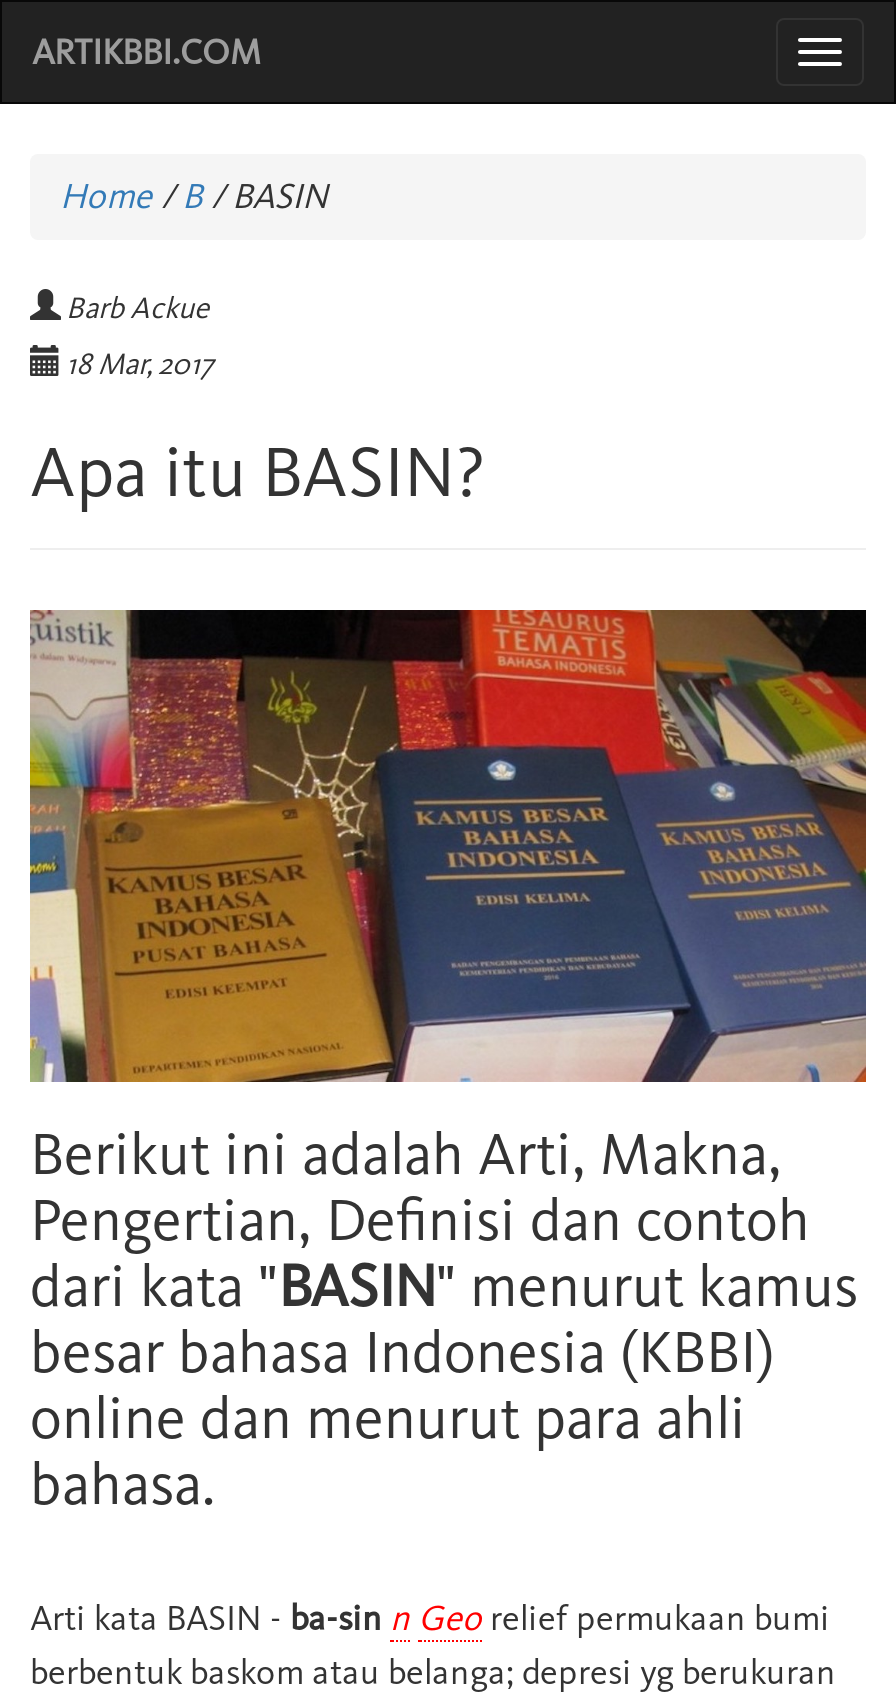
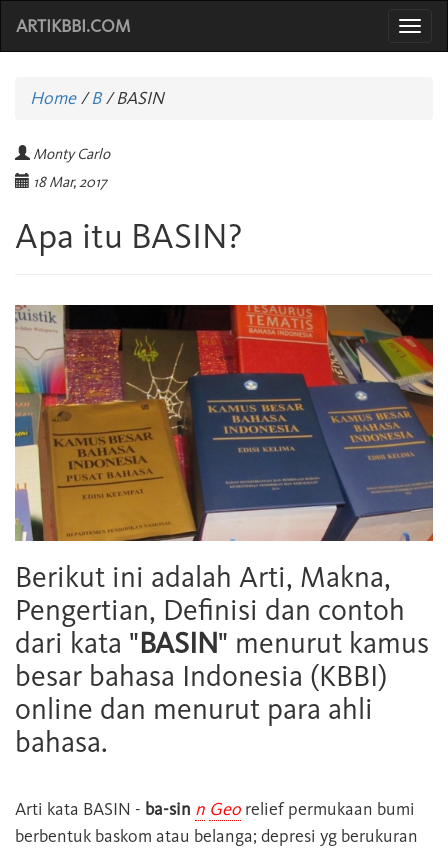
- Barb Ackue
+ Monty Carlo
